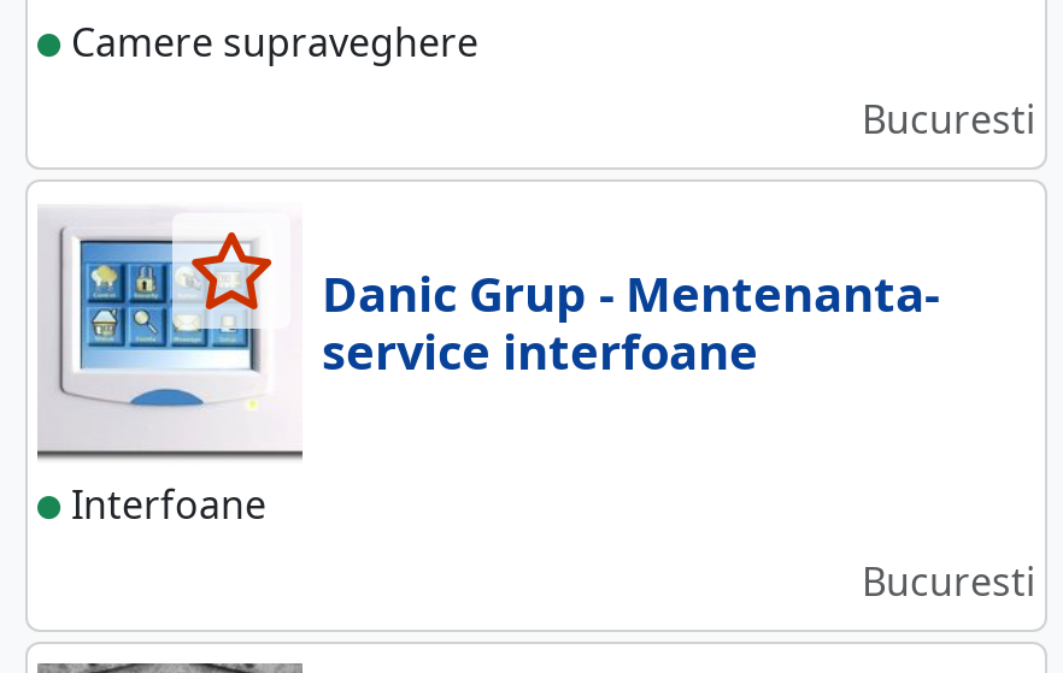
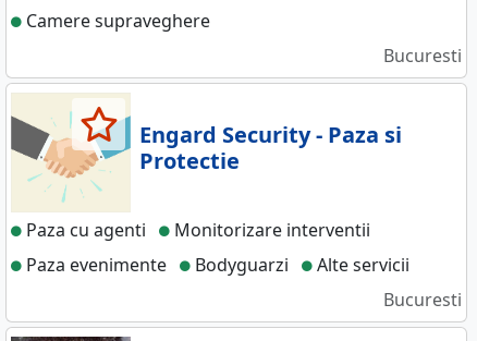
- [image]
- Danic Grup - Mentenanta-
- service interfoane
- Interfoane
+ [image]
+ Engard Security - Paza si
+ Protectie
+ Paza cu agenti
+ Monitorizare interventii
+ Paza evenimente
+ Bodyguarzi
+ Alte servicii
